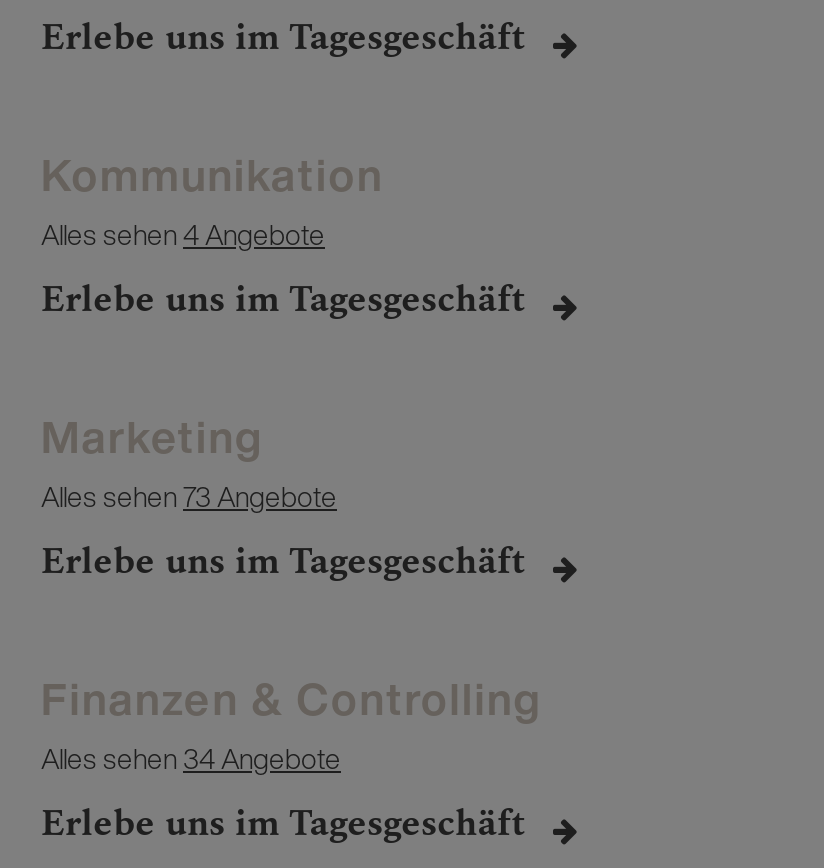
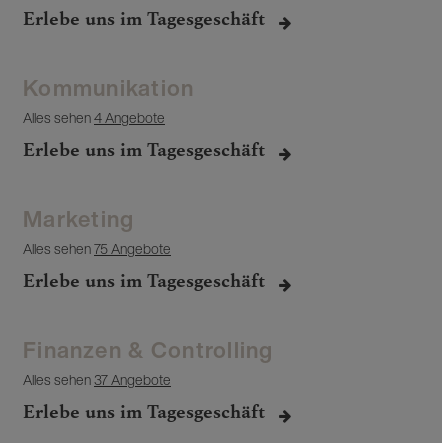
- Alles sehen73 Angebote
+ Alles sehen75 Angebote

- Alles sehen 34 Angebote
+ Alles sehen 37 Angebote
